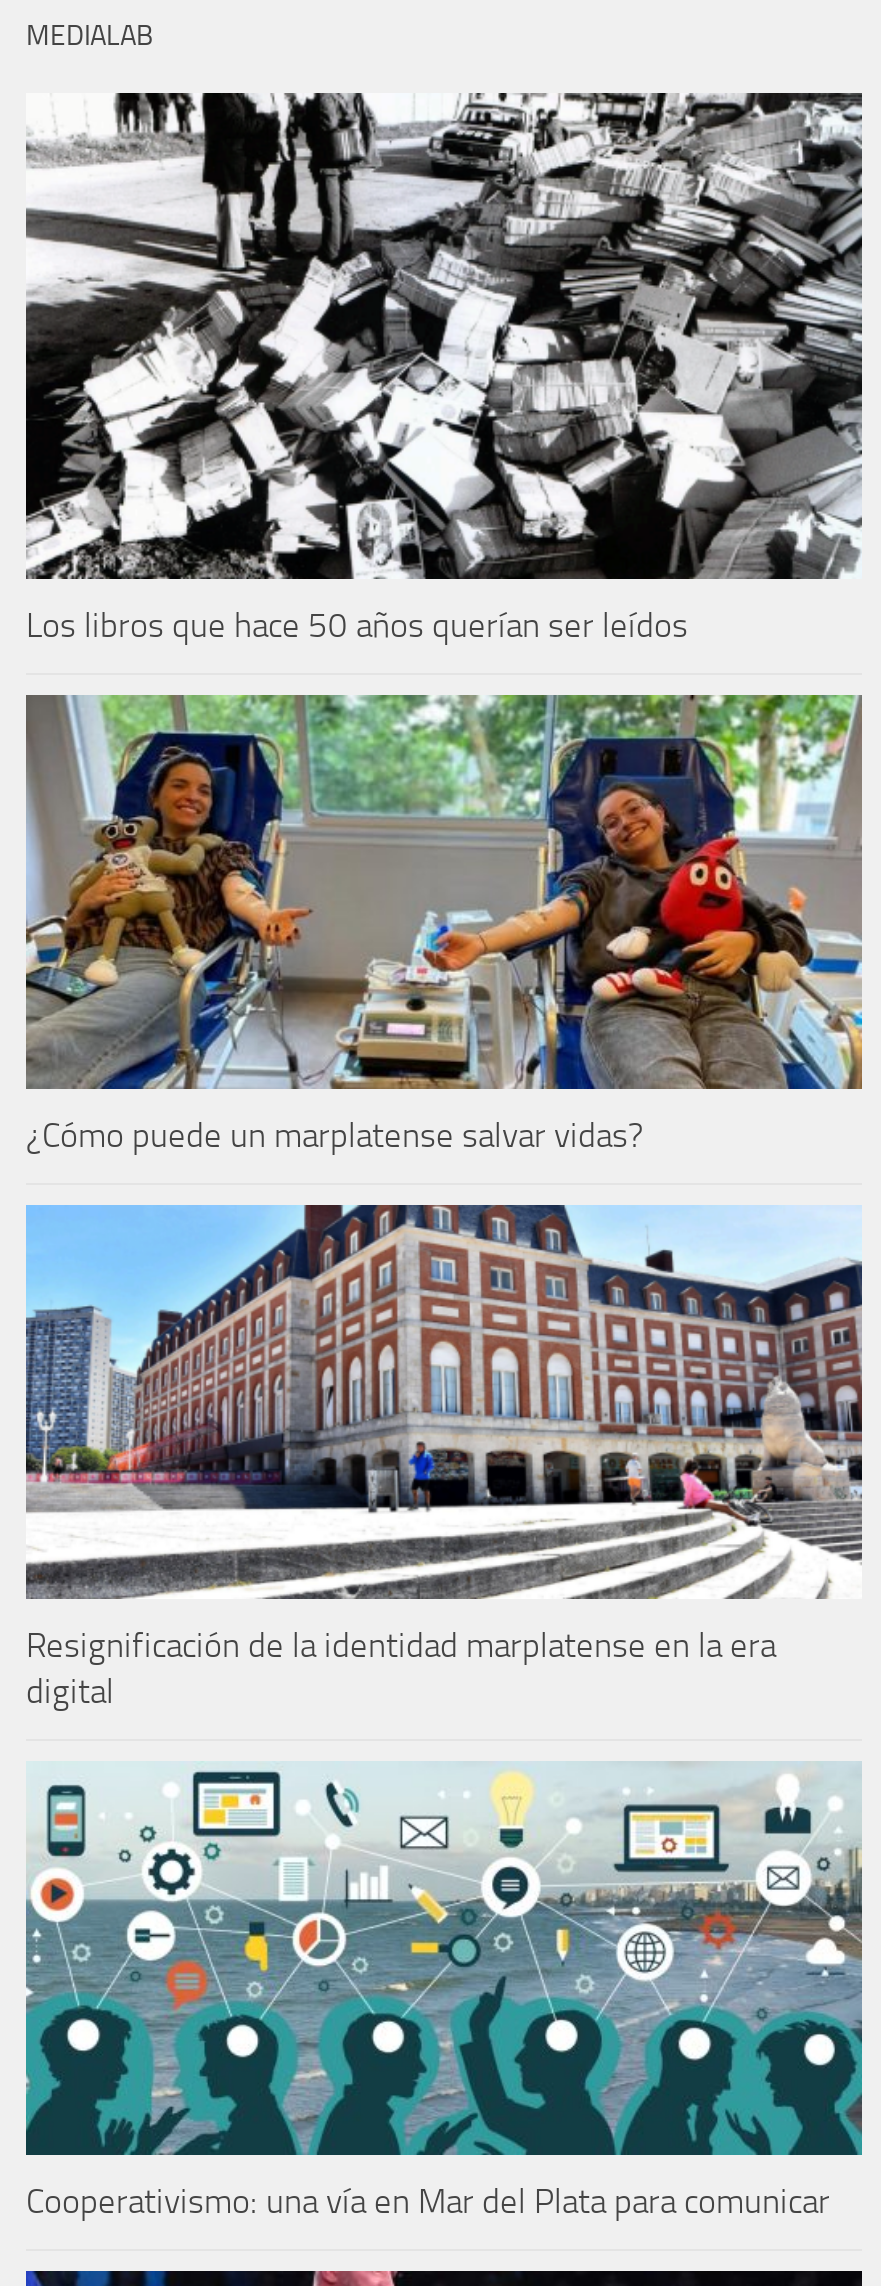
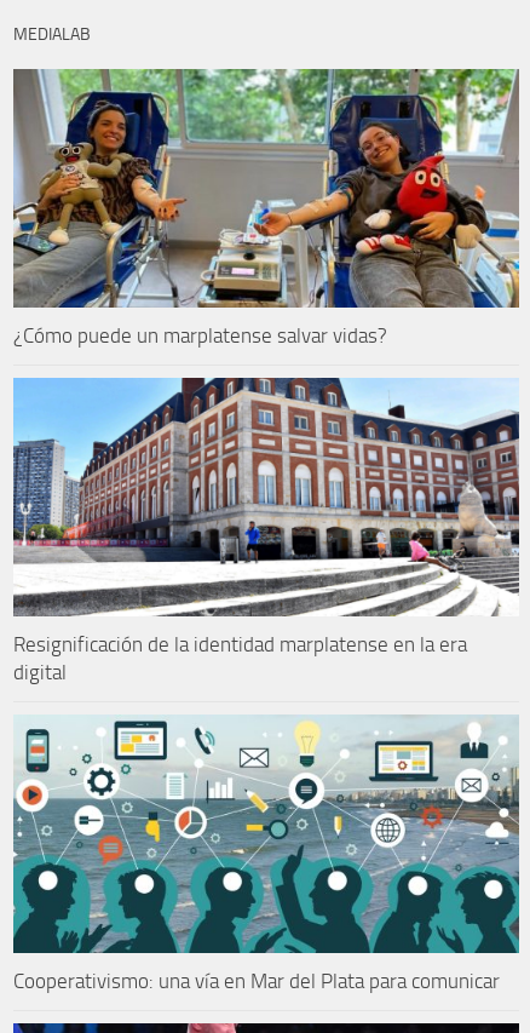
- [image]
- Los libros que hace 50 años querían ser leídos
